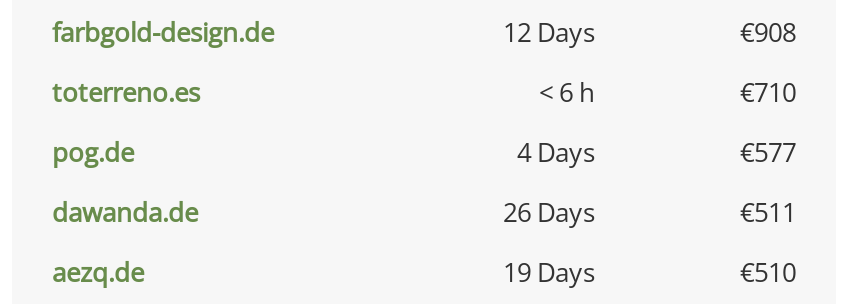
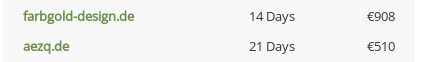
- 12 Days
+ 14 Days

- toterreno.es
- < 6 h
- €710
- pog.de
- 4 Days
- €577
- dawanda.de
- 26 Days
- €511

- 19 Days
+ 21 Days
